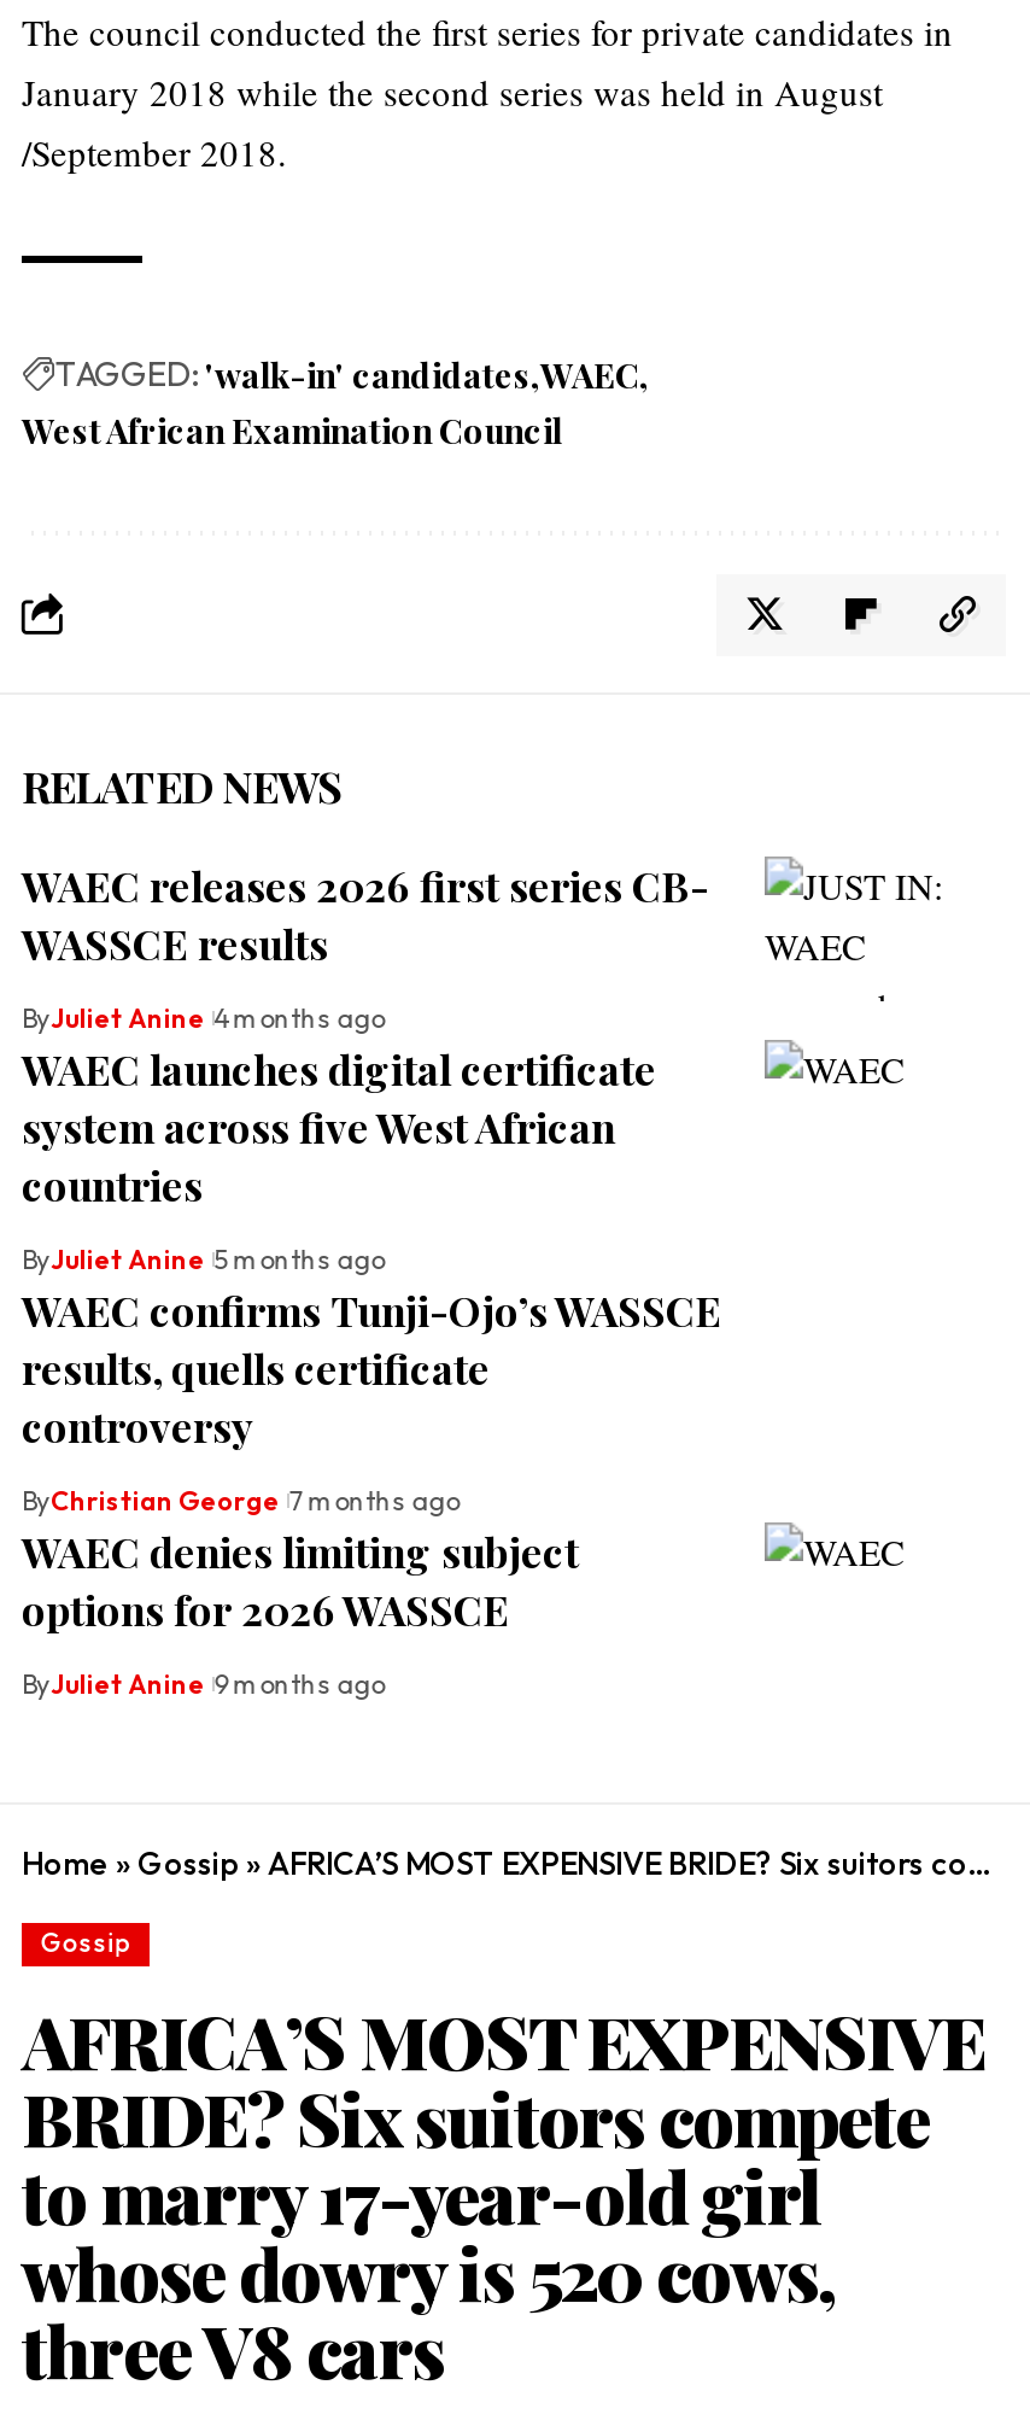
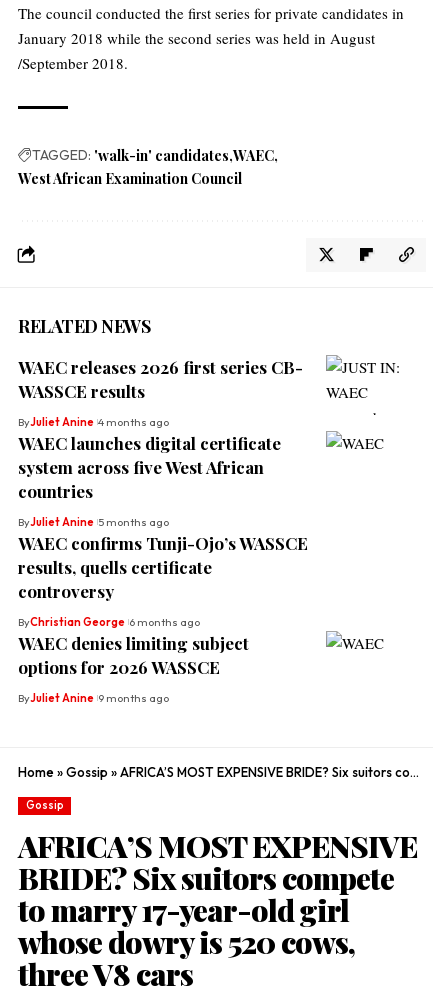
- ByChristian George 7 months ago
+ ByChristian George 6 months ago
